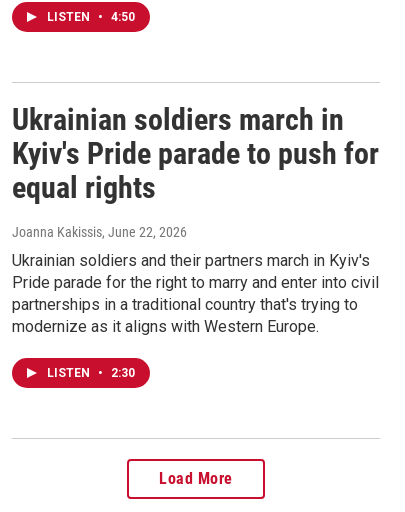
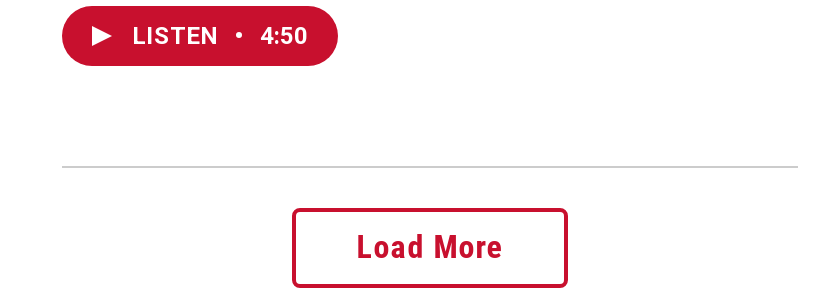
- Ukrainian soldiers march in
- Kyiv's Pride parade to push for
- equal rights
- Joanna Kakissis, June 22, 2026
- Ukrainian soldiers and their partners march in Kyiv's
- Pride parade for the right to marry and enter into civil
- partnerships in a traditional country that's trying to
- modernize as it aligns with Western Europe.
- LISTEN • 2:30
